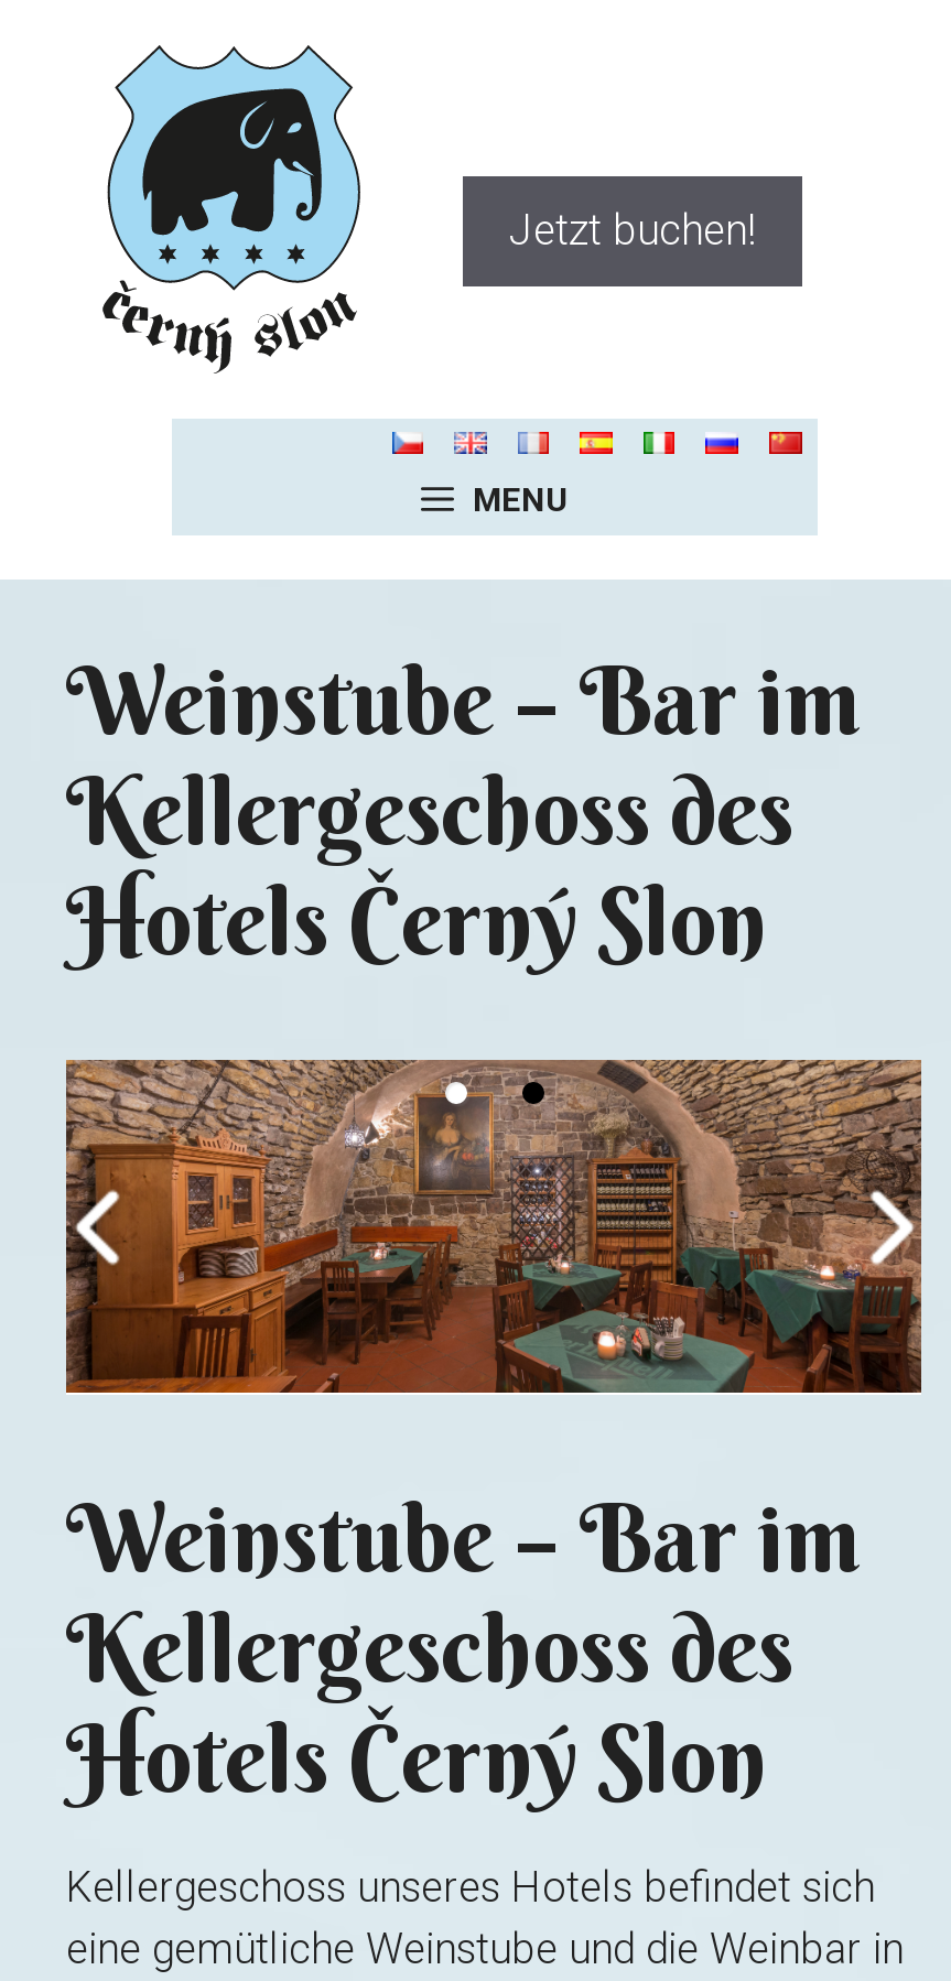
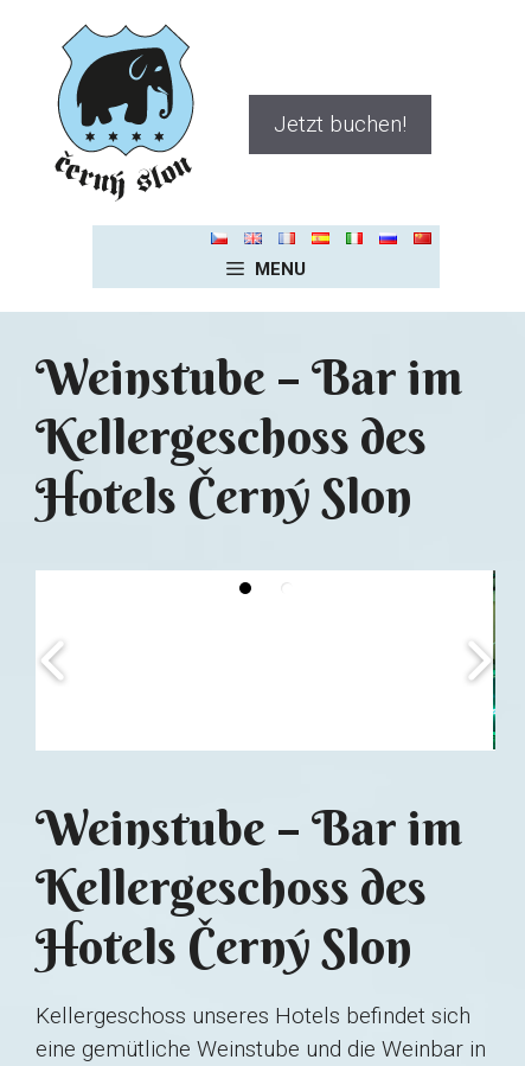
- [image]
